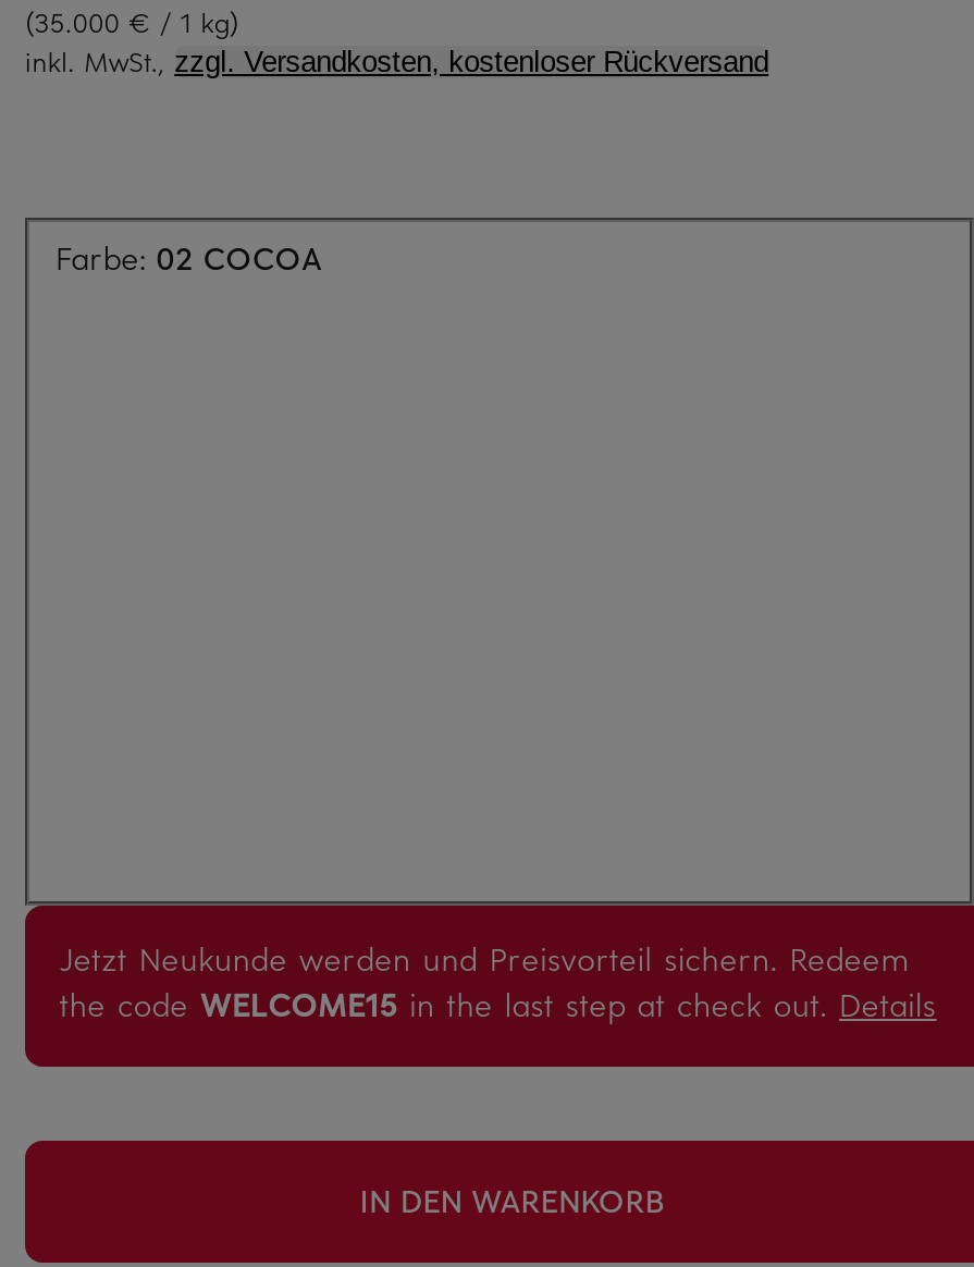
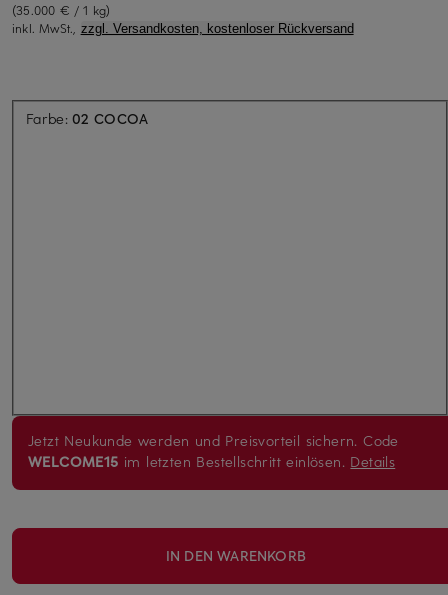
- Jetzt Neukunde werden und Preisvorteil sichern. Redeem
- the code WELCOME15 in the last step at check out. Details
+ Jetzt Neukunde werden und Preisvorteil sichern. Code
+ WELCOME15 im letzten Bestellschritt einlösen. Details
